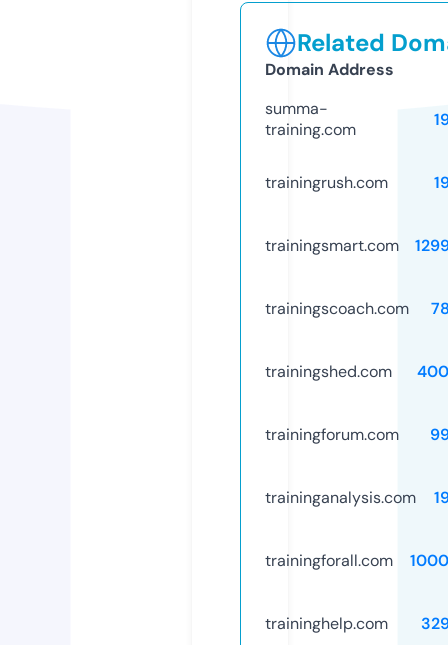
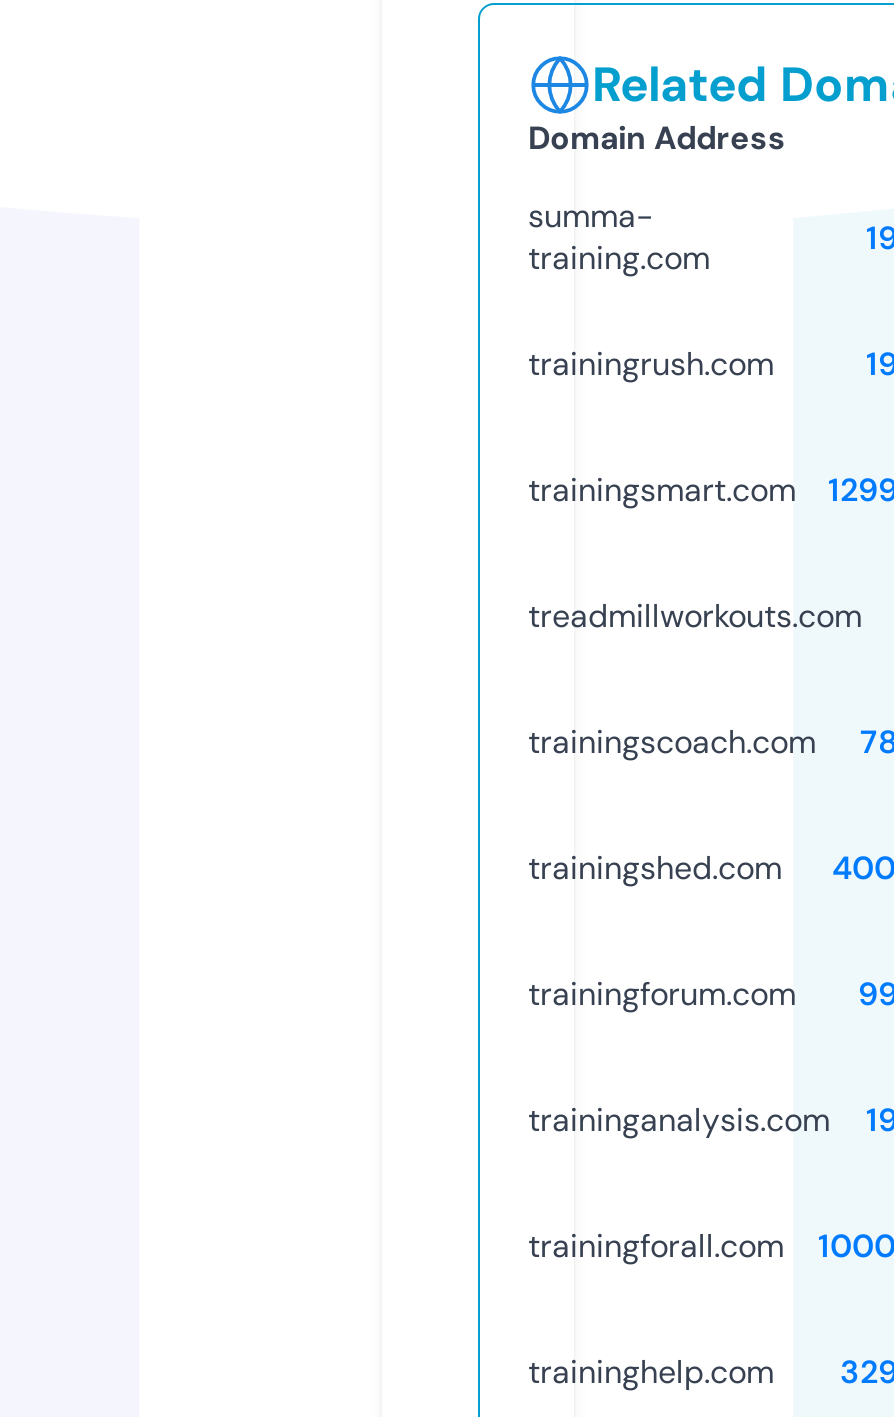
+ treadmillworkouts.com
